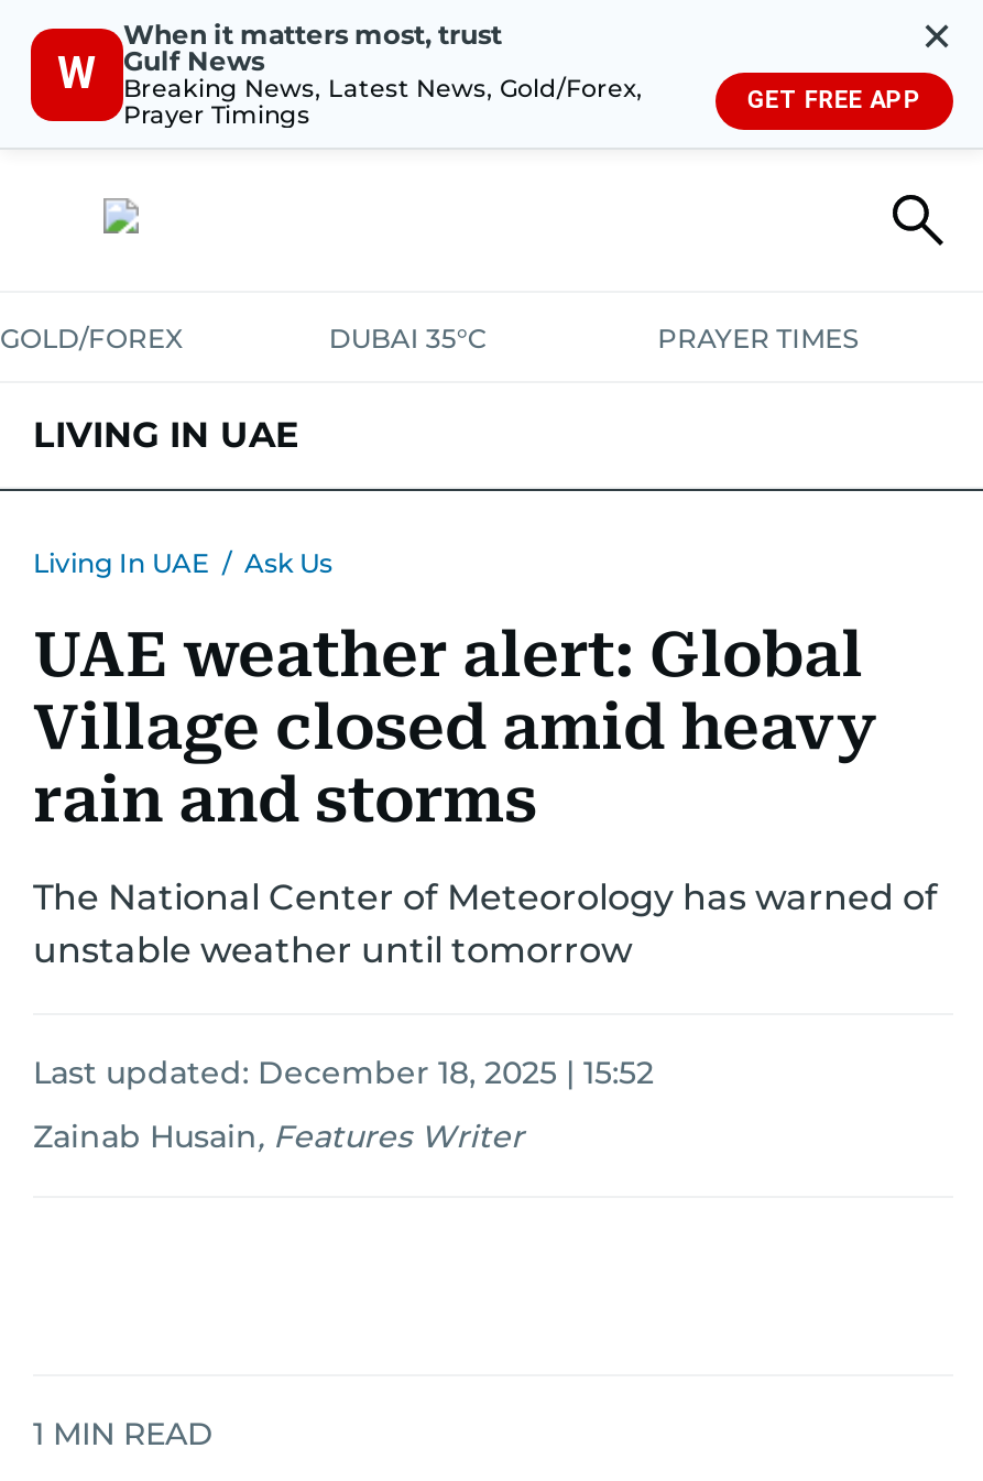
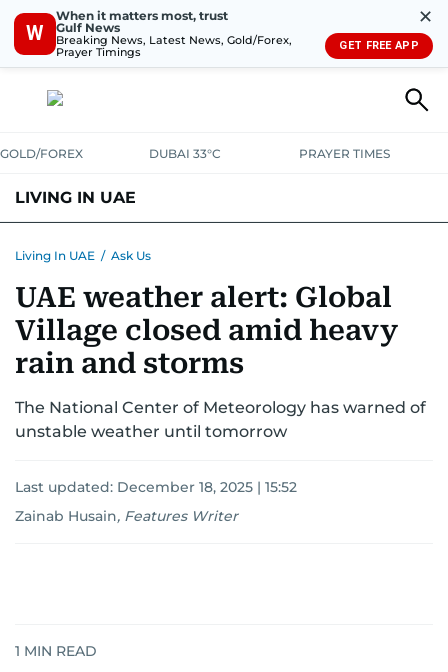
- DUBAI 35°C
+ DUBAI 33°C
